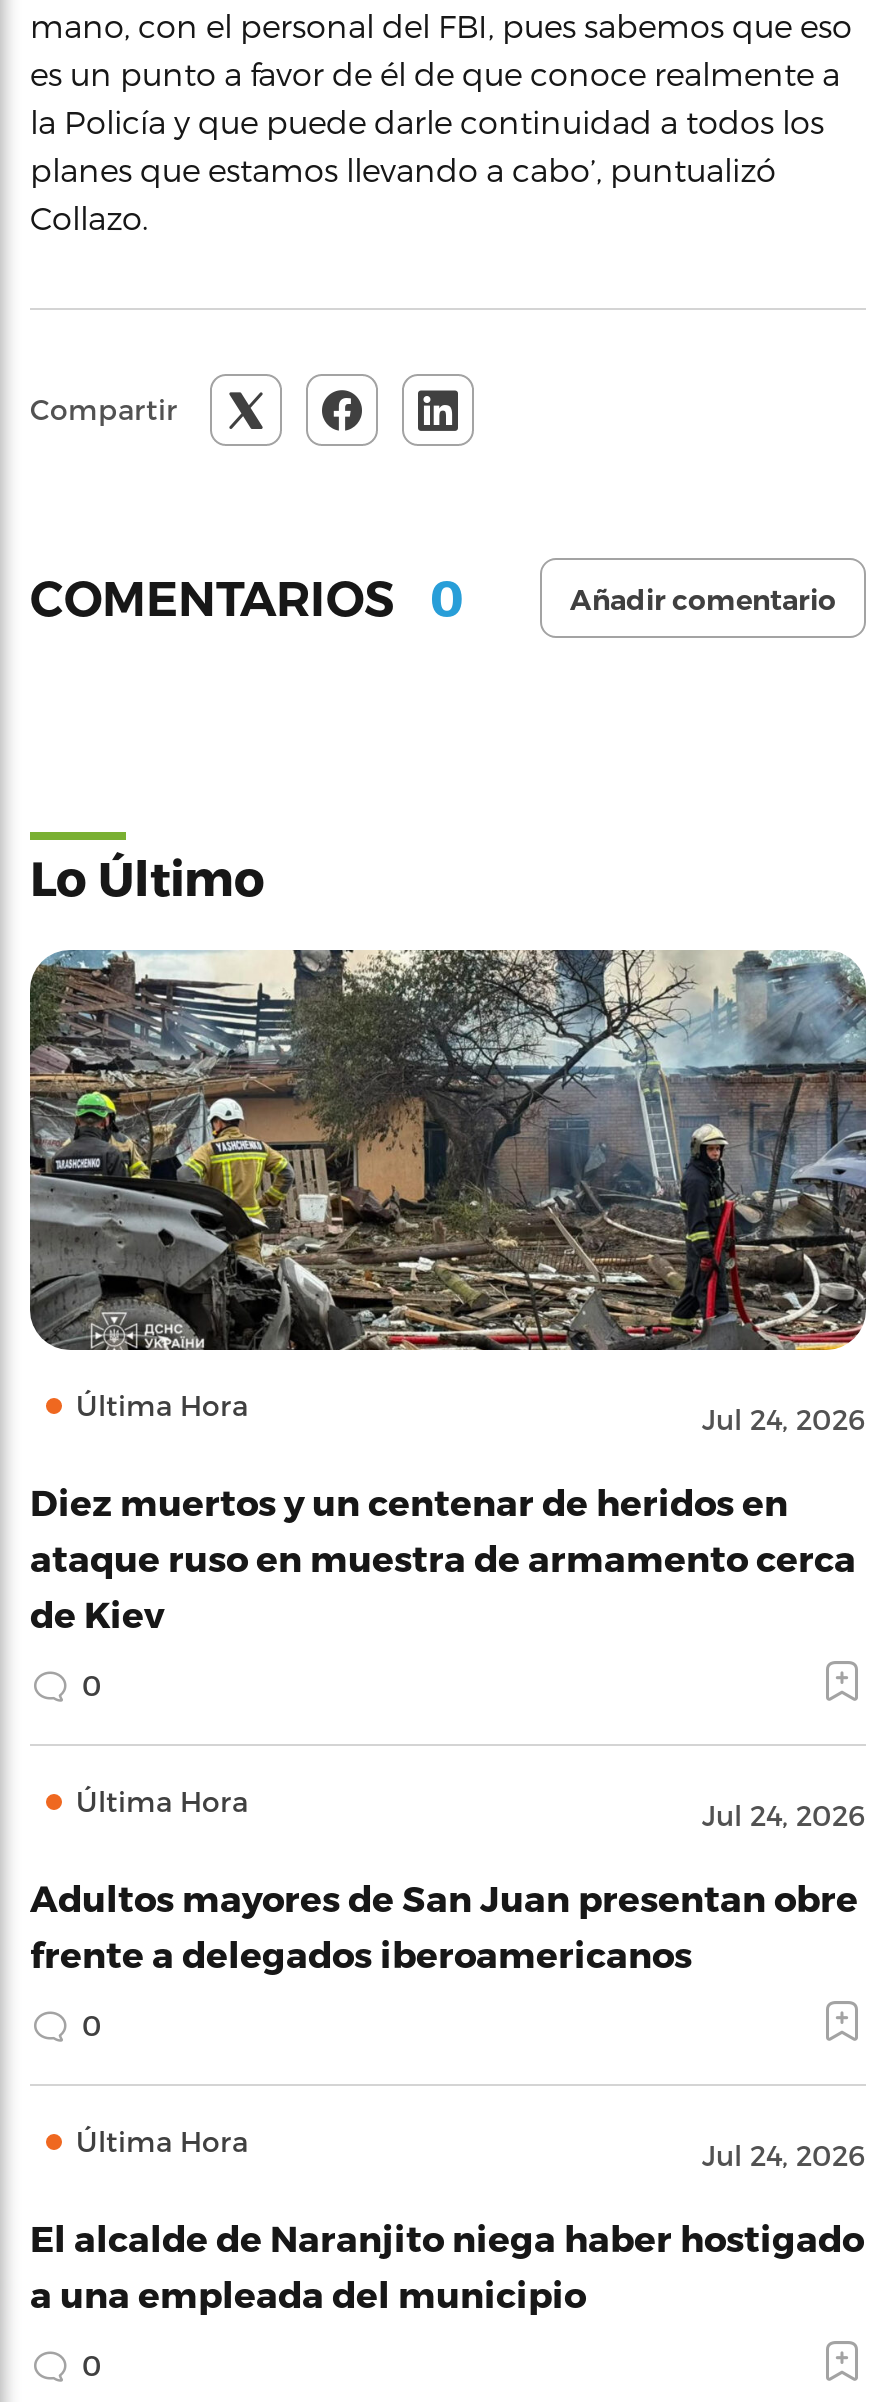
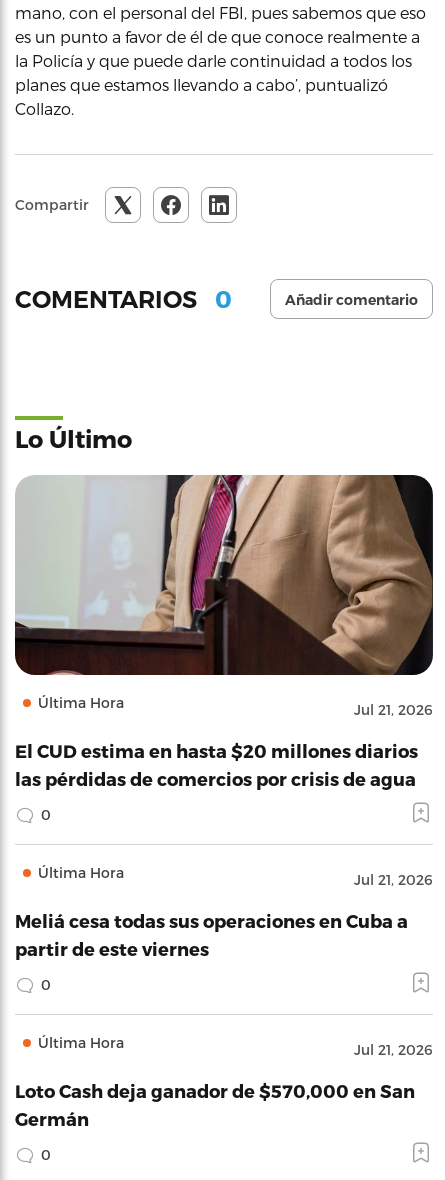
- [image]
- Jul 24, 2026
+ [image]
+ Jul 21, 2026

- Diez muertos y un centenar de heridos en
- ataque ruso en muestra de armamento cerca
- de Kiev
+ El CUD estima en hasta $20 millones diarios
+ las pérdidas de comercios por crisis de agua

- Jul 24, 2026
+ Jul 21, 2026

- Adultos mayores de San Juan presentan obre
- frente a delegados iberoamericanos
+ Meliá cesa todas sus operaciones en Cuba a
+ partir de este viernes

- Jul 24, 2026
+ Jul 21, 2026

- El alcalde de Naranjito niega haber hostigado
- a una empleada del municipio
+ Loto Cash deja ganador de $570,000 en San
+ Germán
